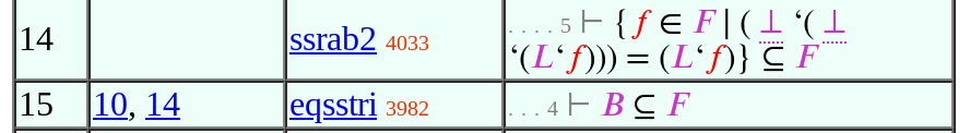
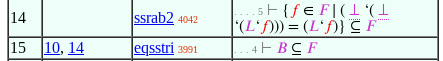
- ssrab2 4033
+ ssrab2 4042

- eqsstri 3982
+ eqsstri 3991
